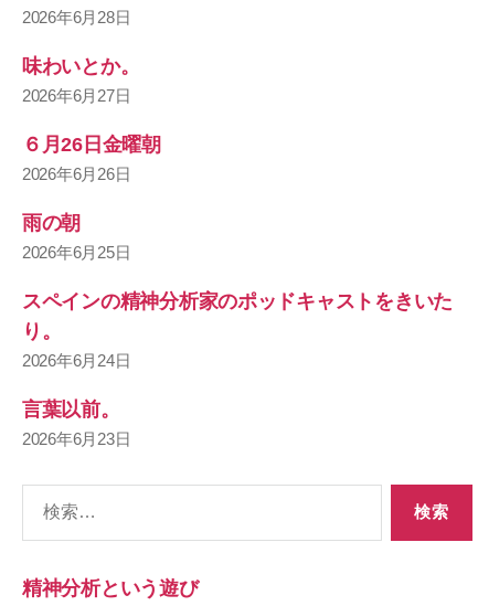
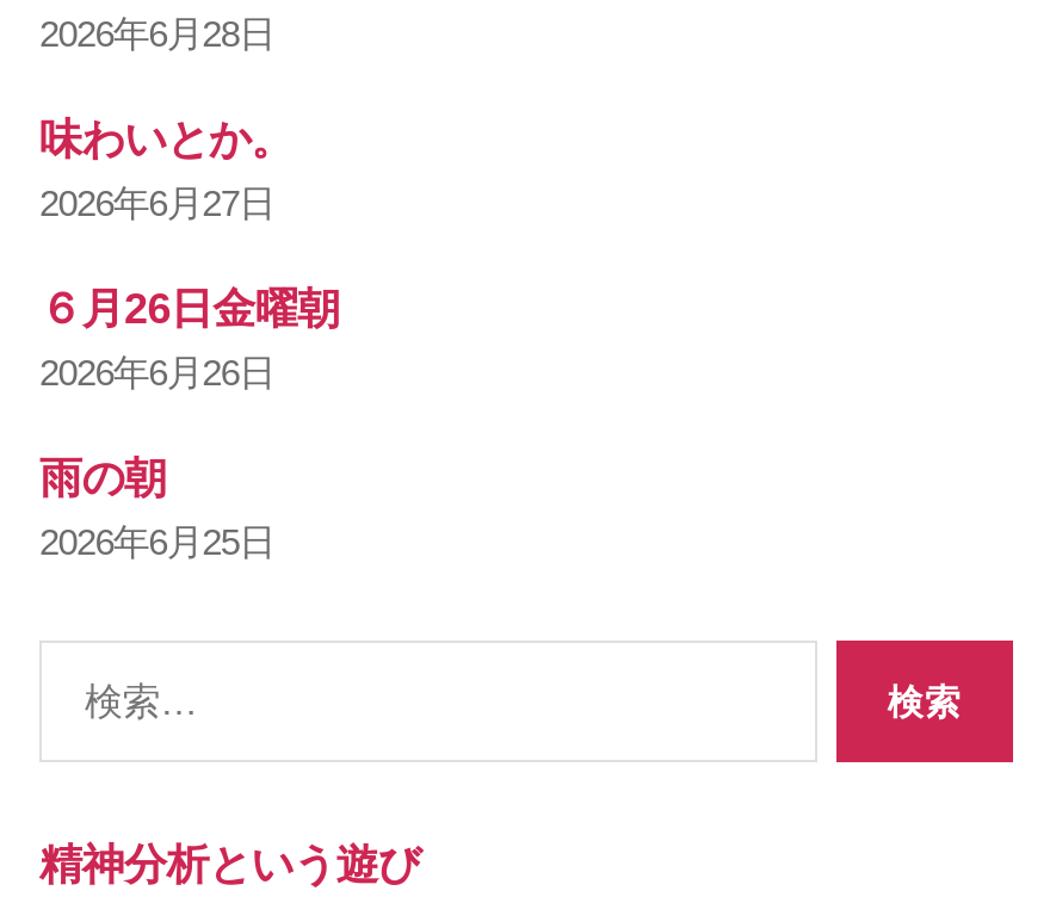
- スペインの精神分析家のポッドキャストをきいた
- り。
- 2026年6月24日
- 言葉以前。
- 2026年6月23日
